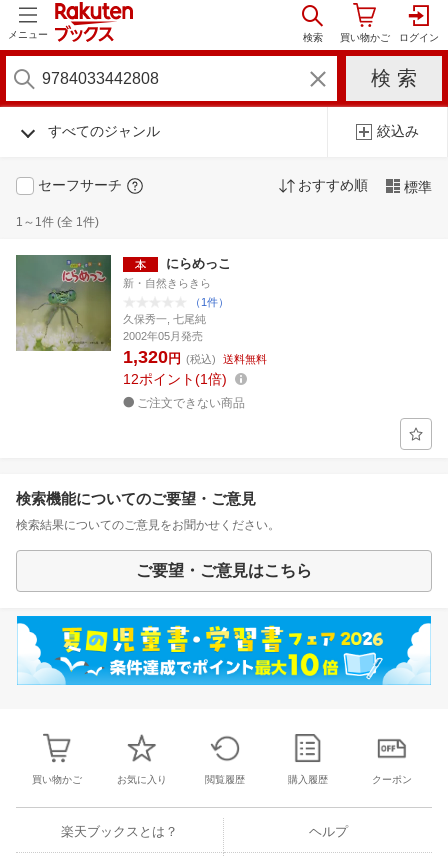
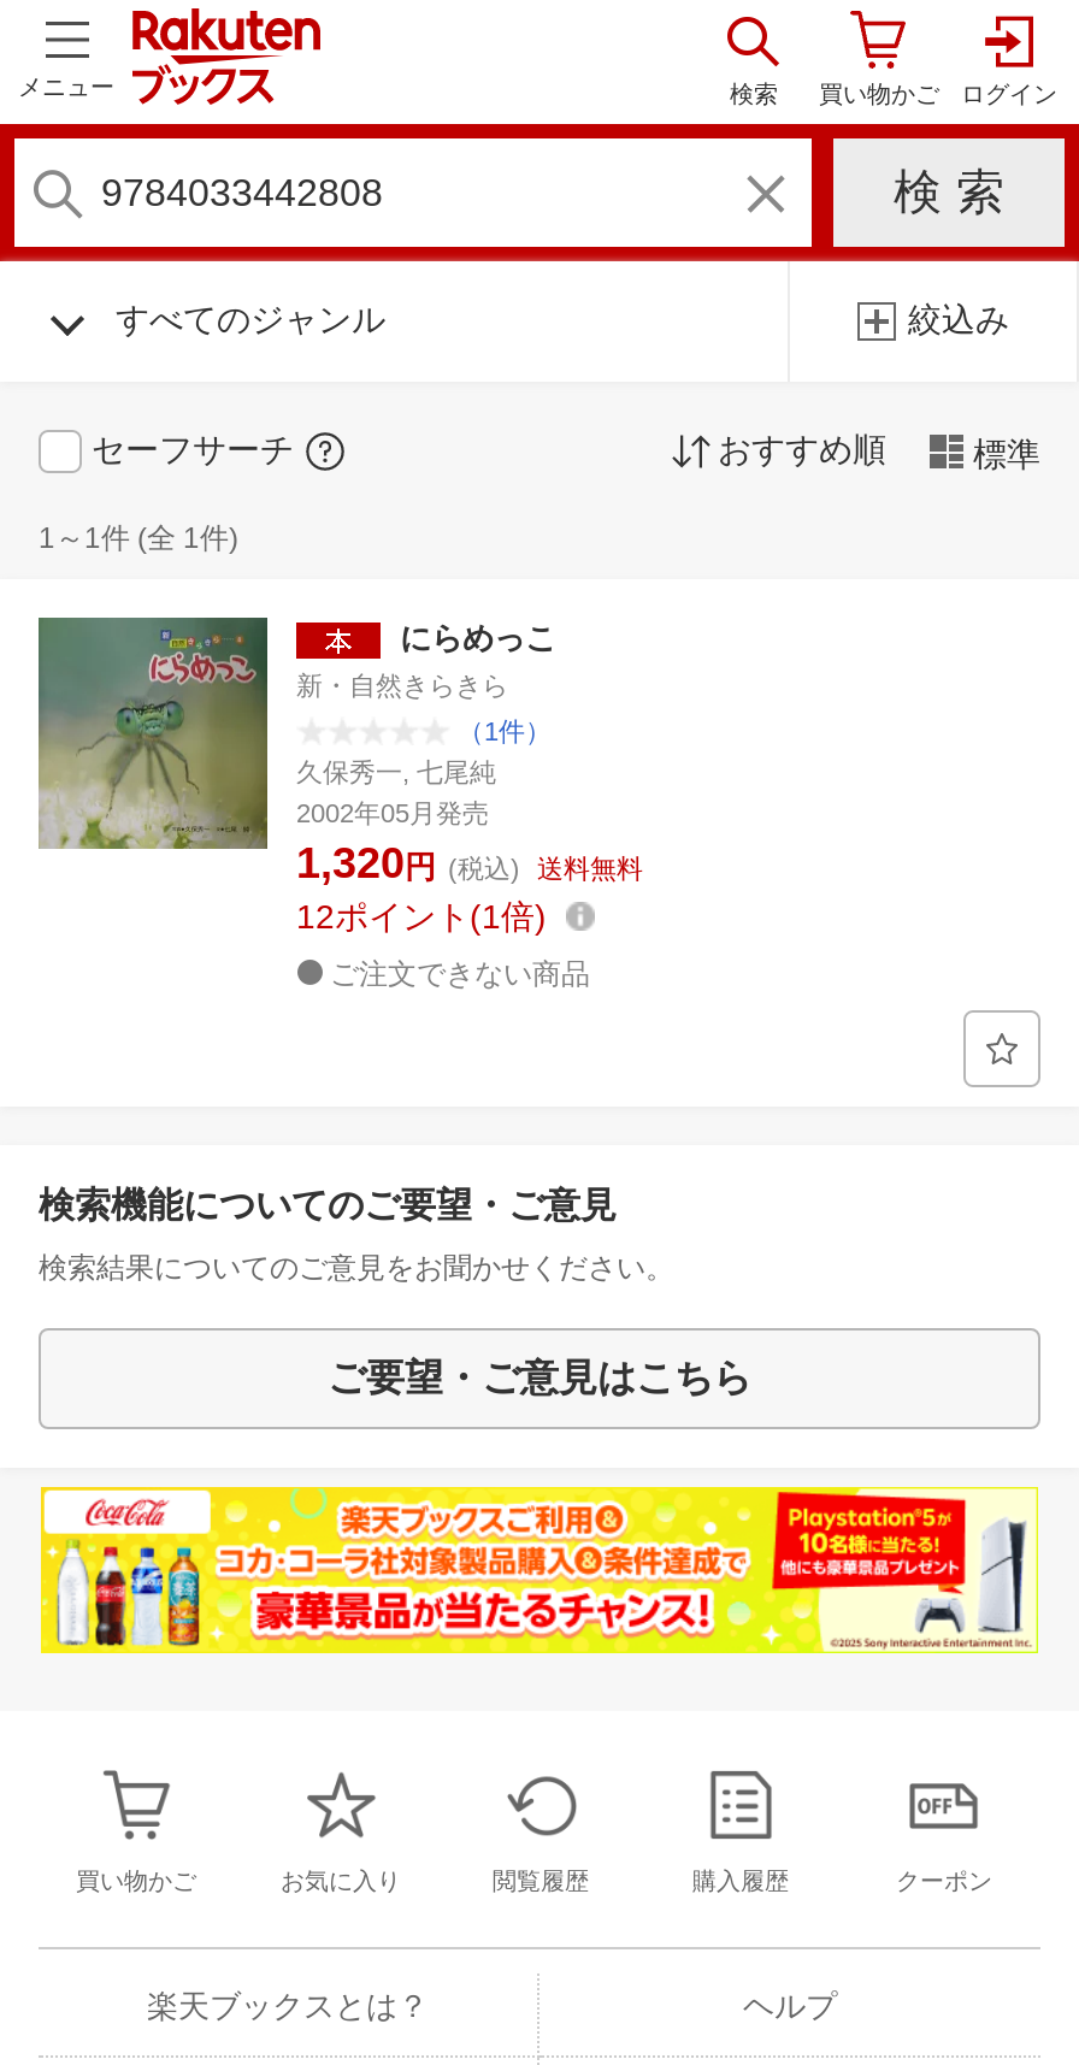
- [image]
+ [image]
